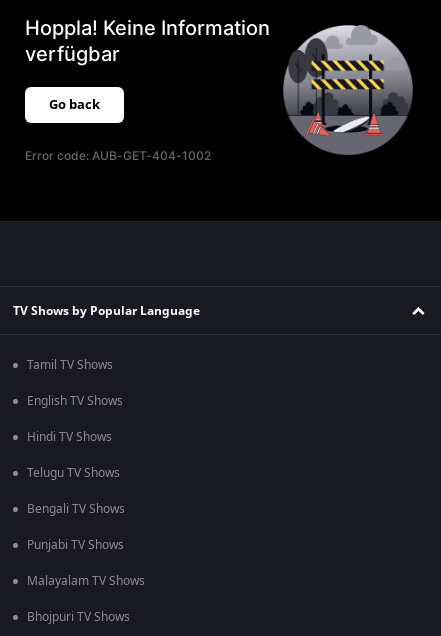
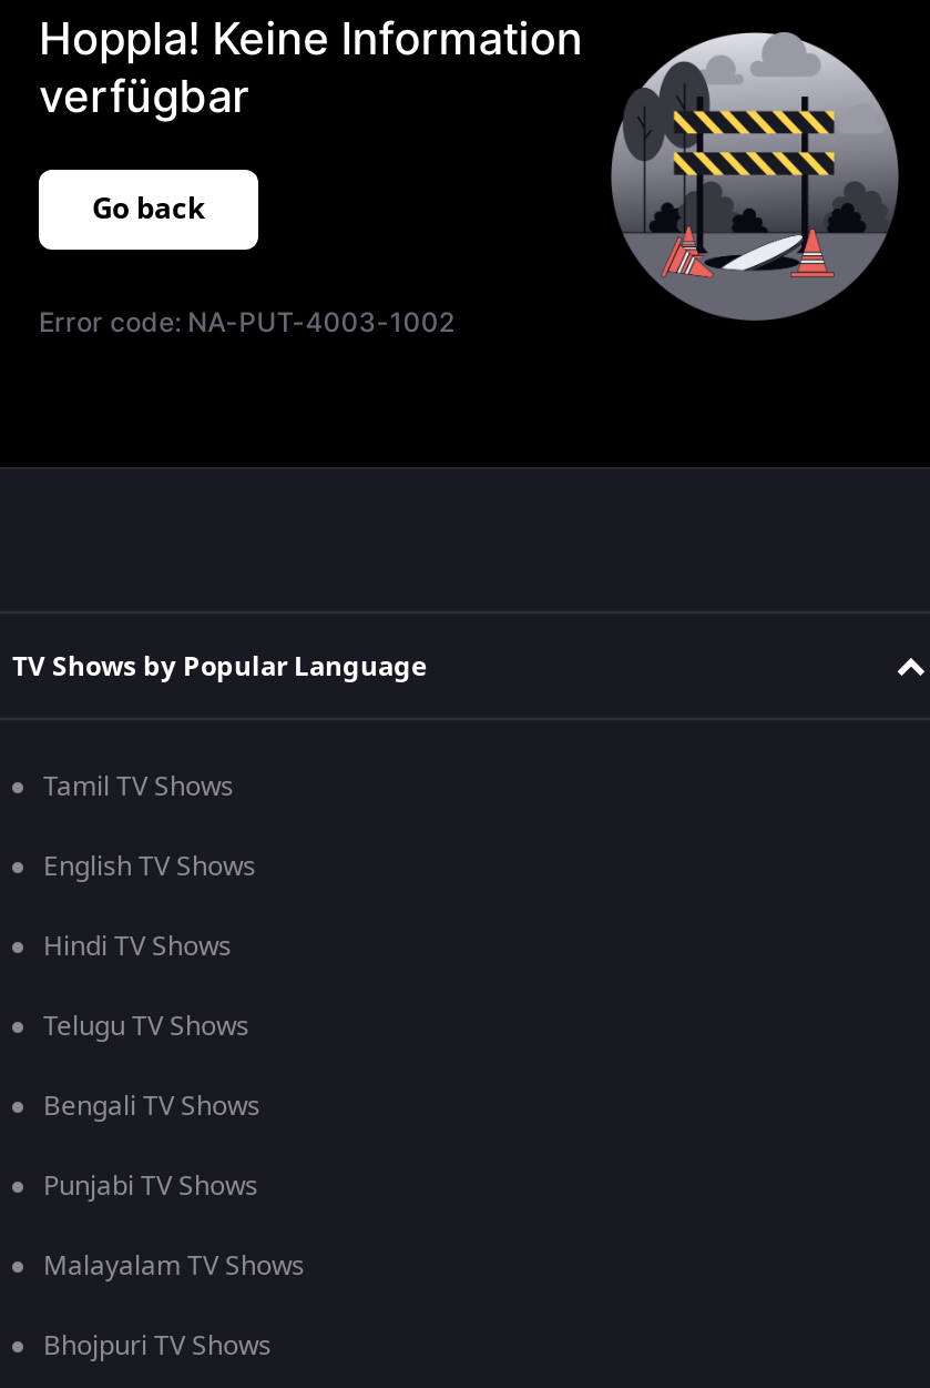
- Error code: AUB-GET-404-1002
+ Error code: NA-PUT-4003-1002
